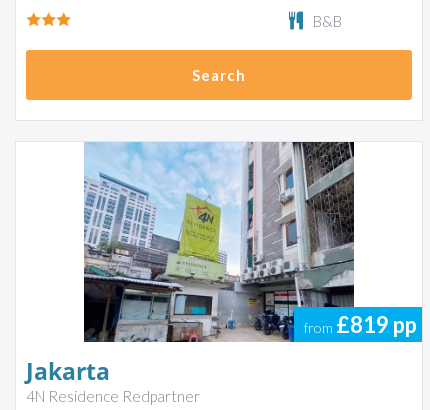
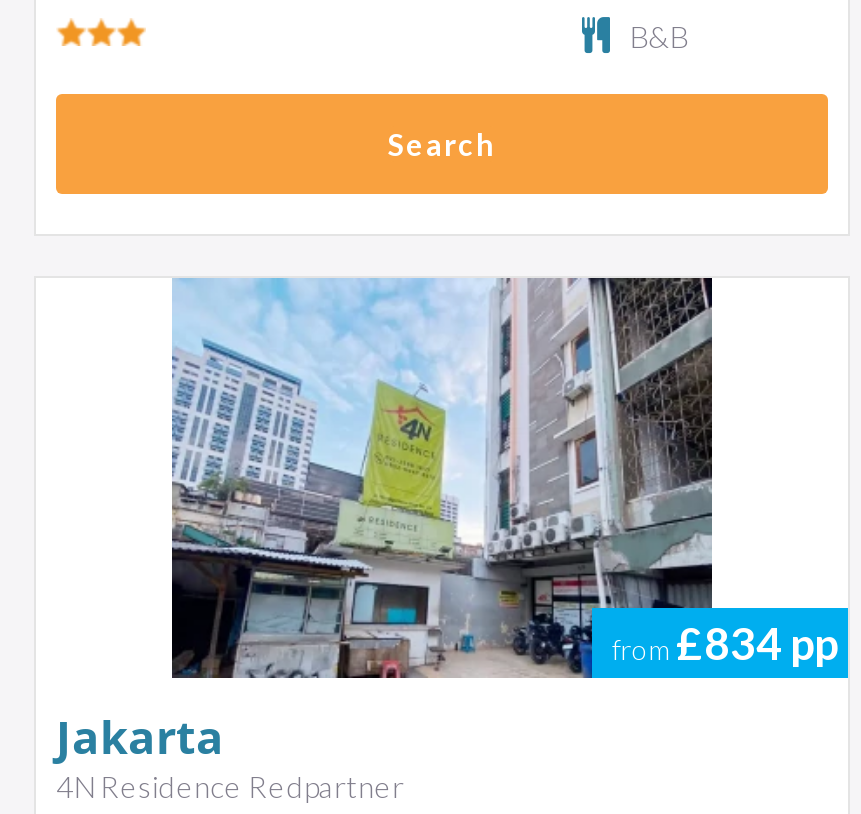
- from£819 pp
+ from£834 pp
